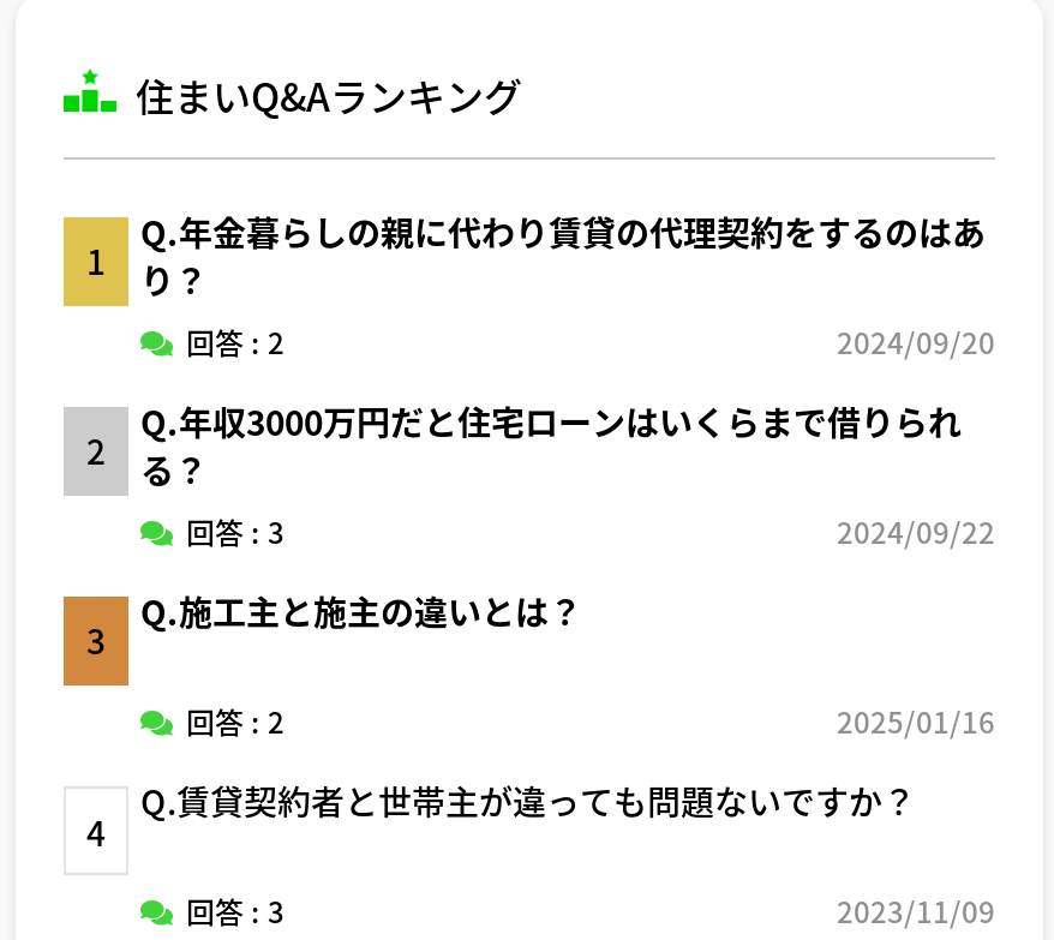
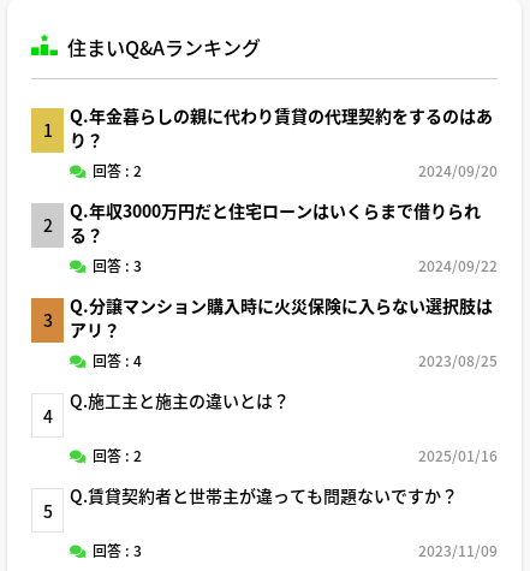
+ Q.分譲マンション購入時に火災保険に入らない選択肢は
+ アリ？
+ 回答 : 4
+ 2023/08/25
+ 4

- 4
+ 5
